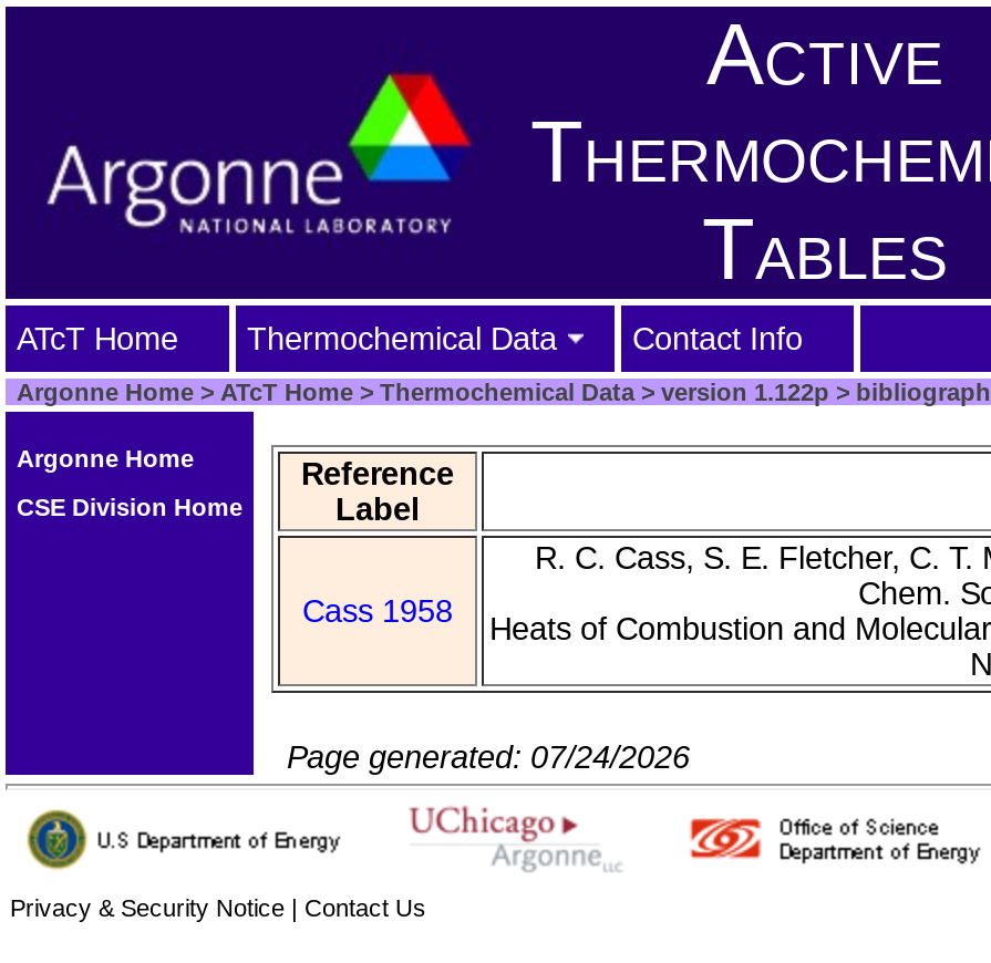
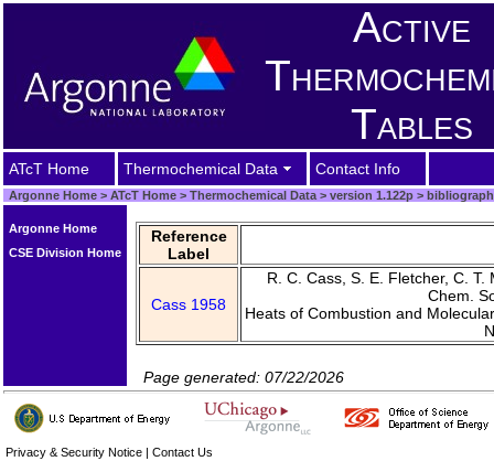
- Page generated: 07/24/2026
+ Page generated: 07/22/2026
